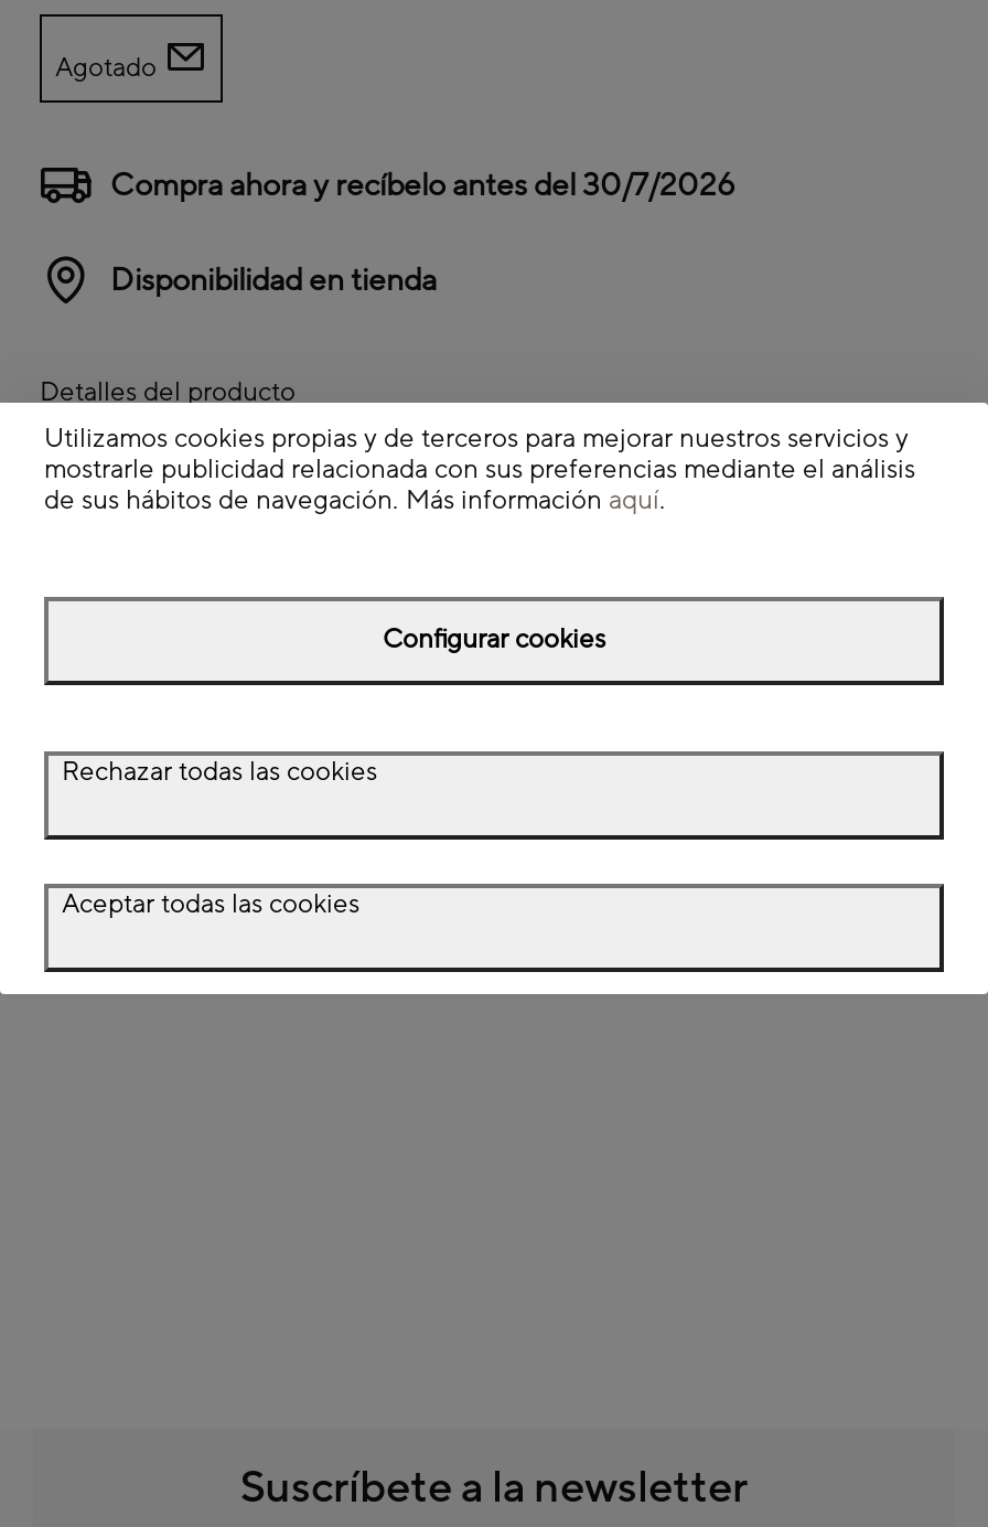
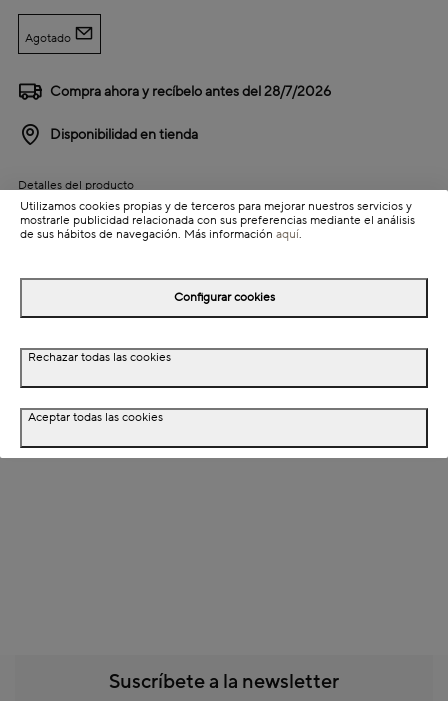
- Compra ahora y recíbelo antes del 30/7/2026
+ Compra ahora y recíbelo antes del 28/7/2026
